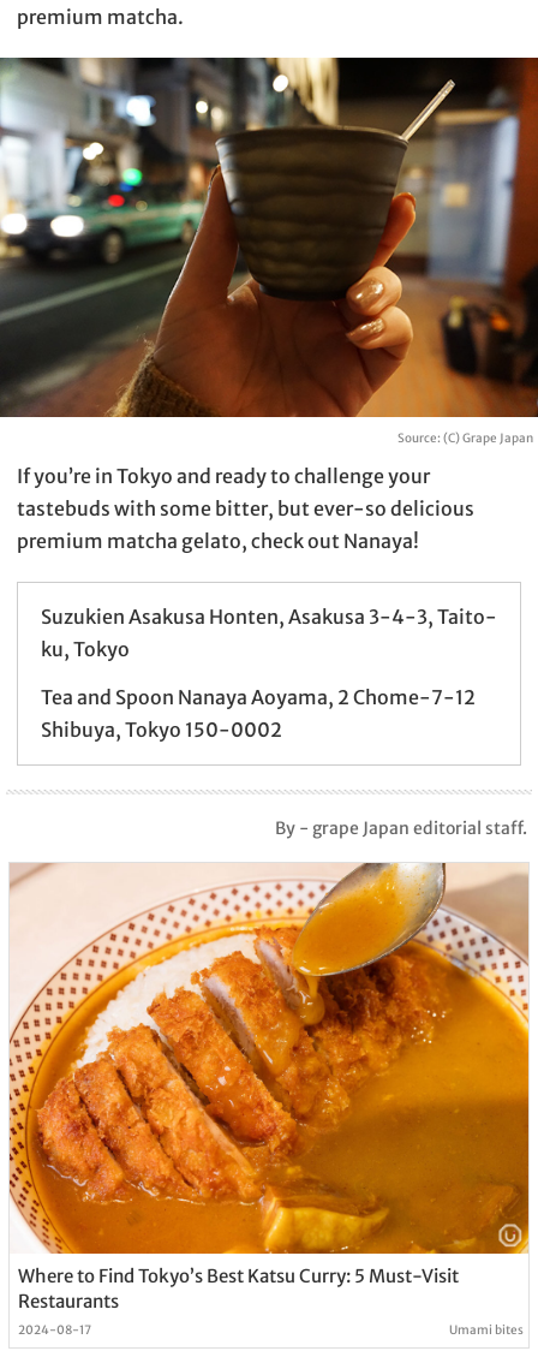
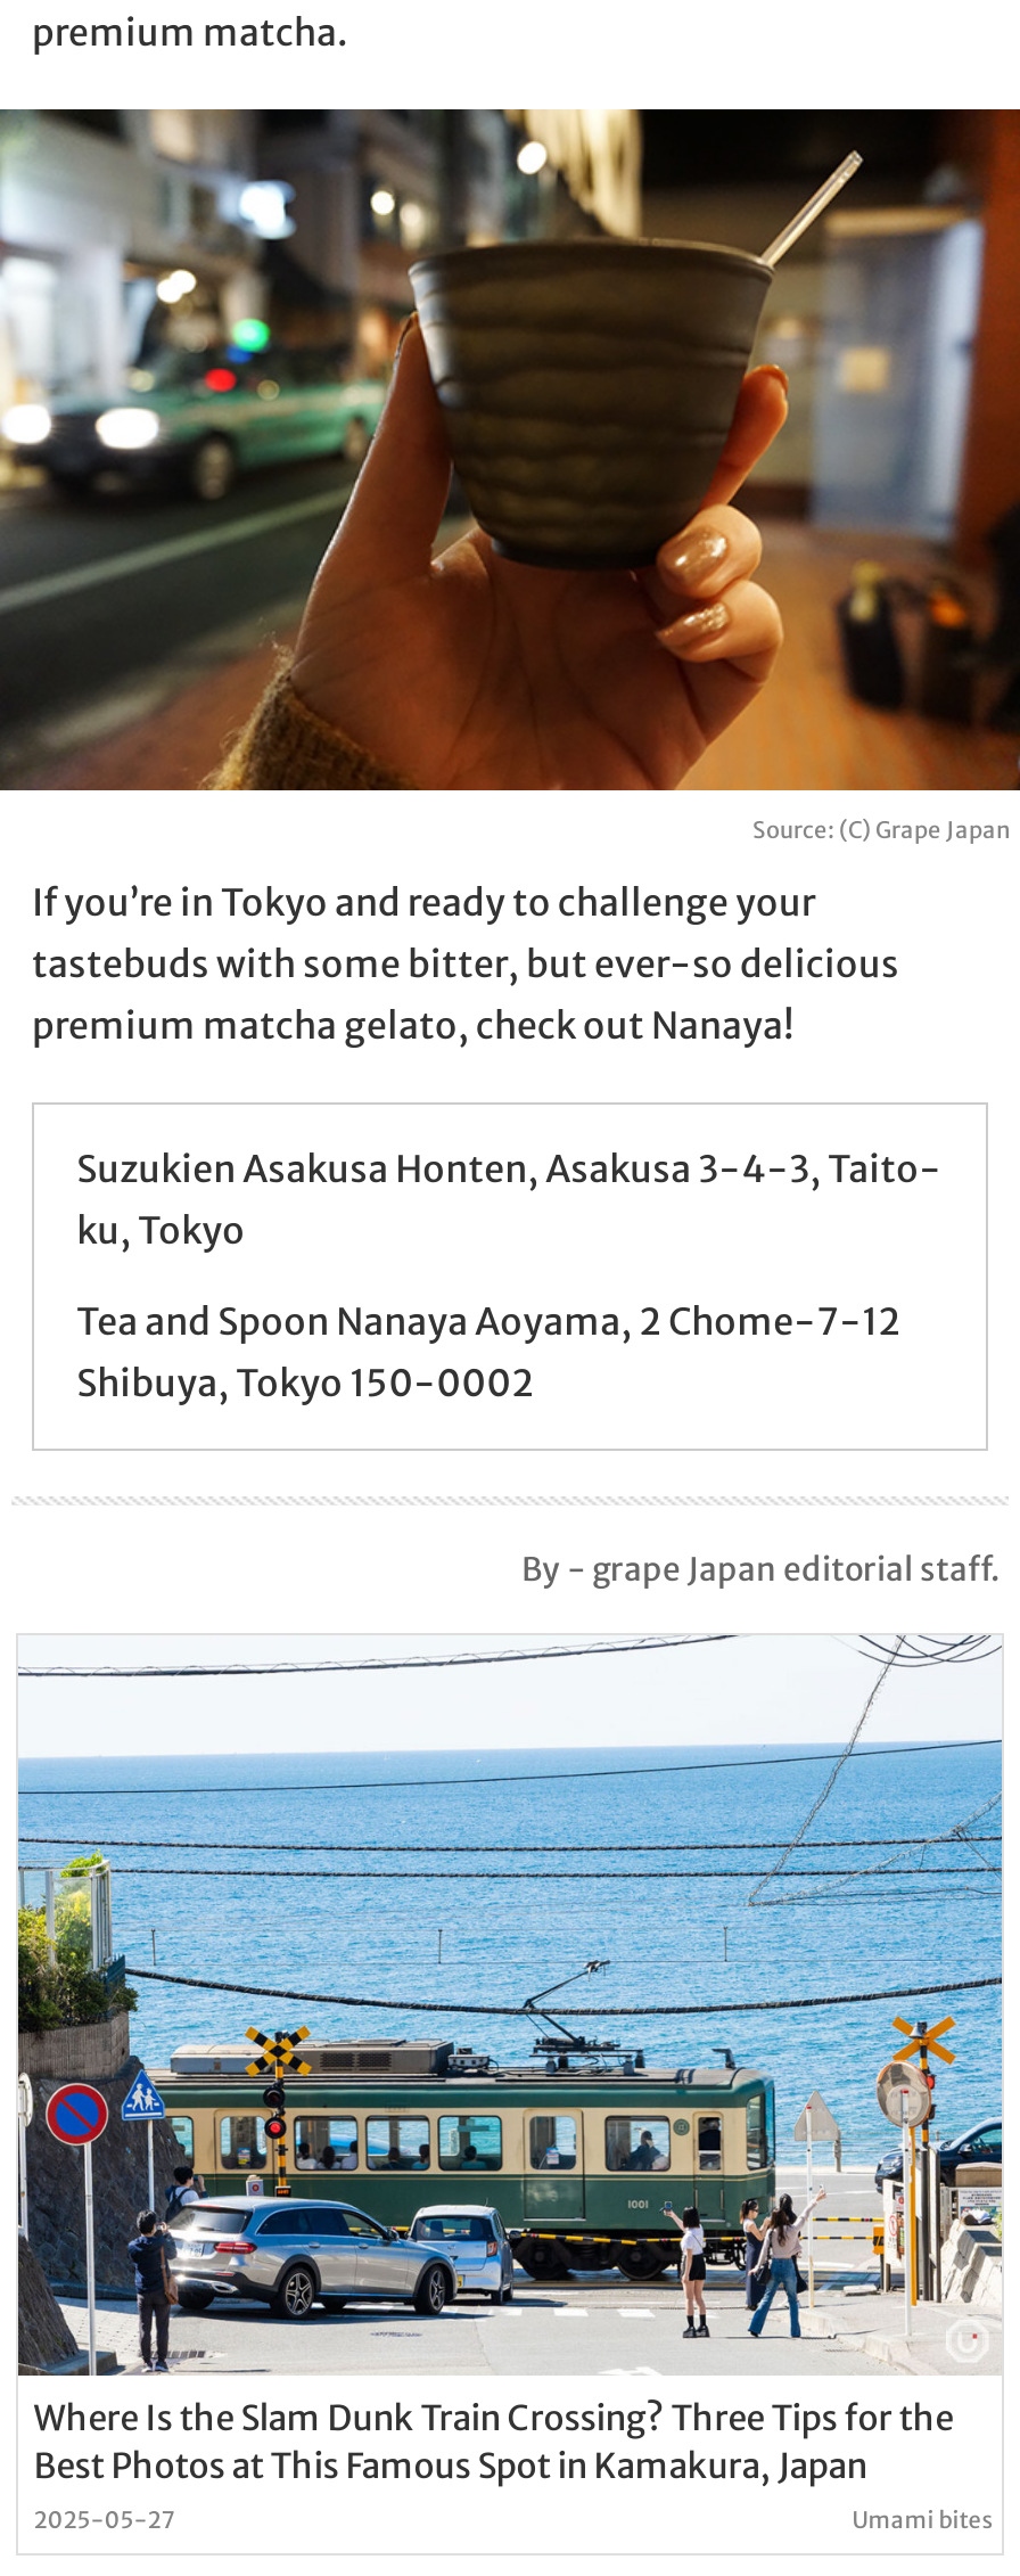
- [image]
- Where to Find Tokyo’s Best Katsu Curry: 5 Must-Visit
- Restaurants
- 2024-08-17
+ [image]
+ Where Is the Slam Dunk Train Crossing? Three Tips for the
+ Best Photos at This Famous Spot in Kamakura, Japan
+ 2025-05-27
